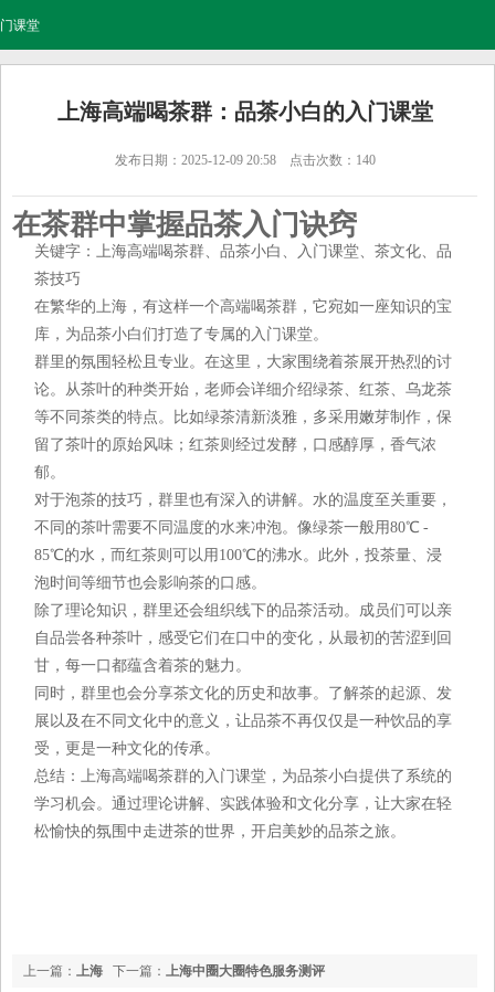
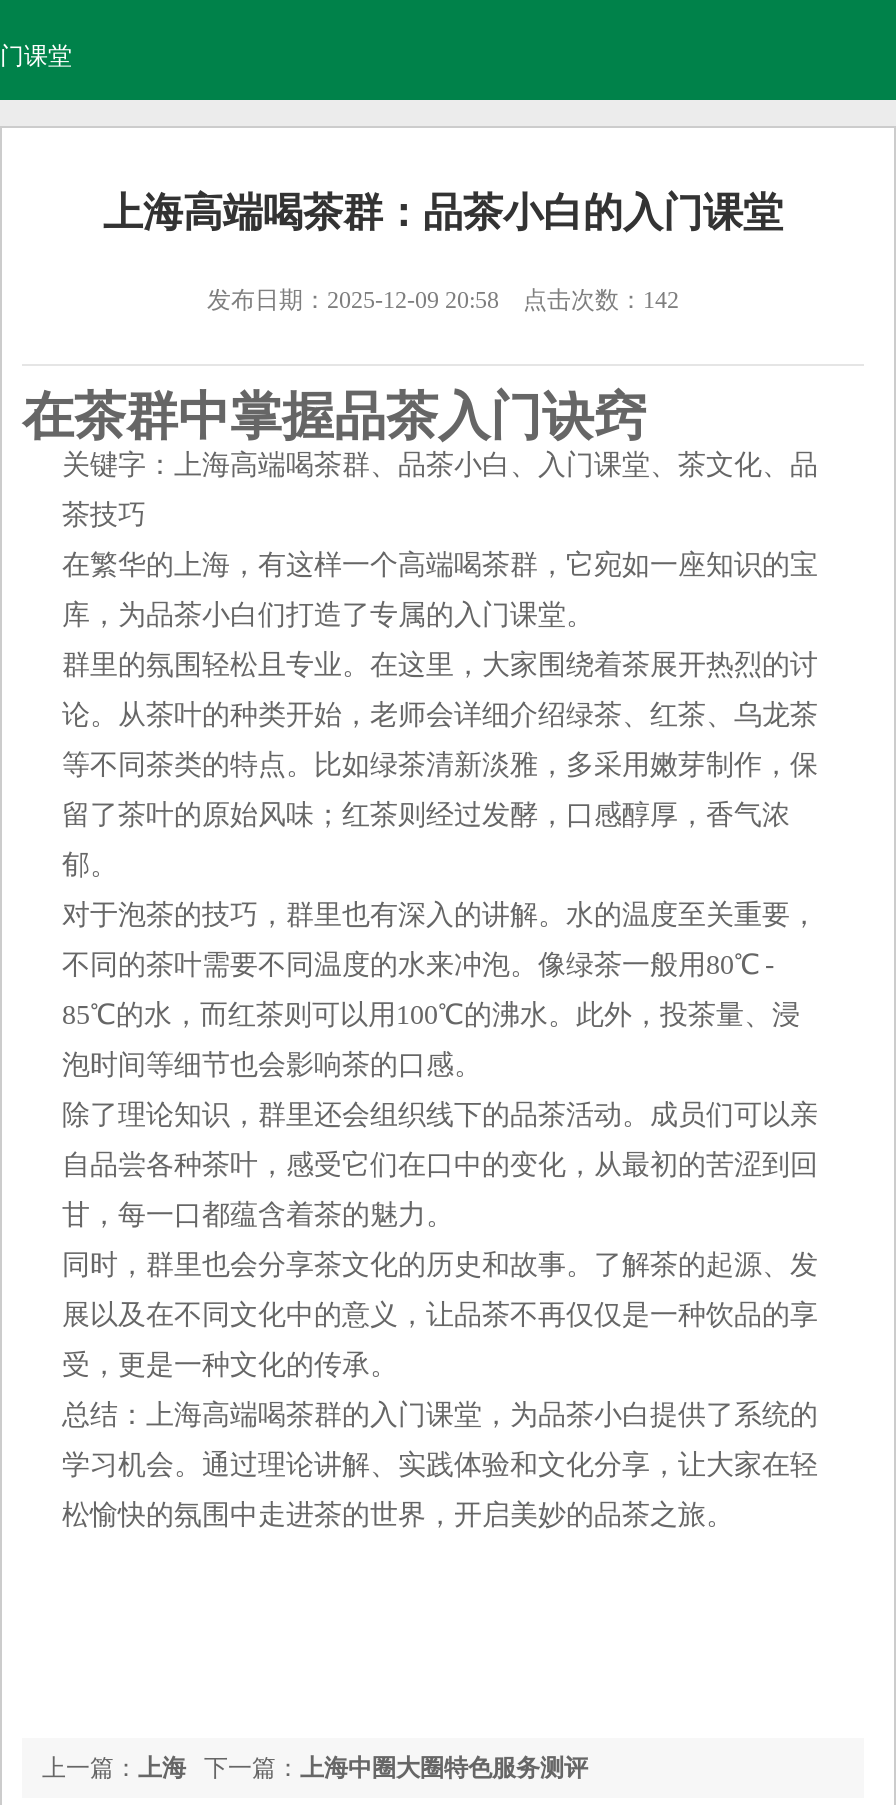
- 发布日期：2025-12-09 20:58 点击次数：140
+ 发布日期：2025-12-09 20:58 点击次数：142
